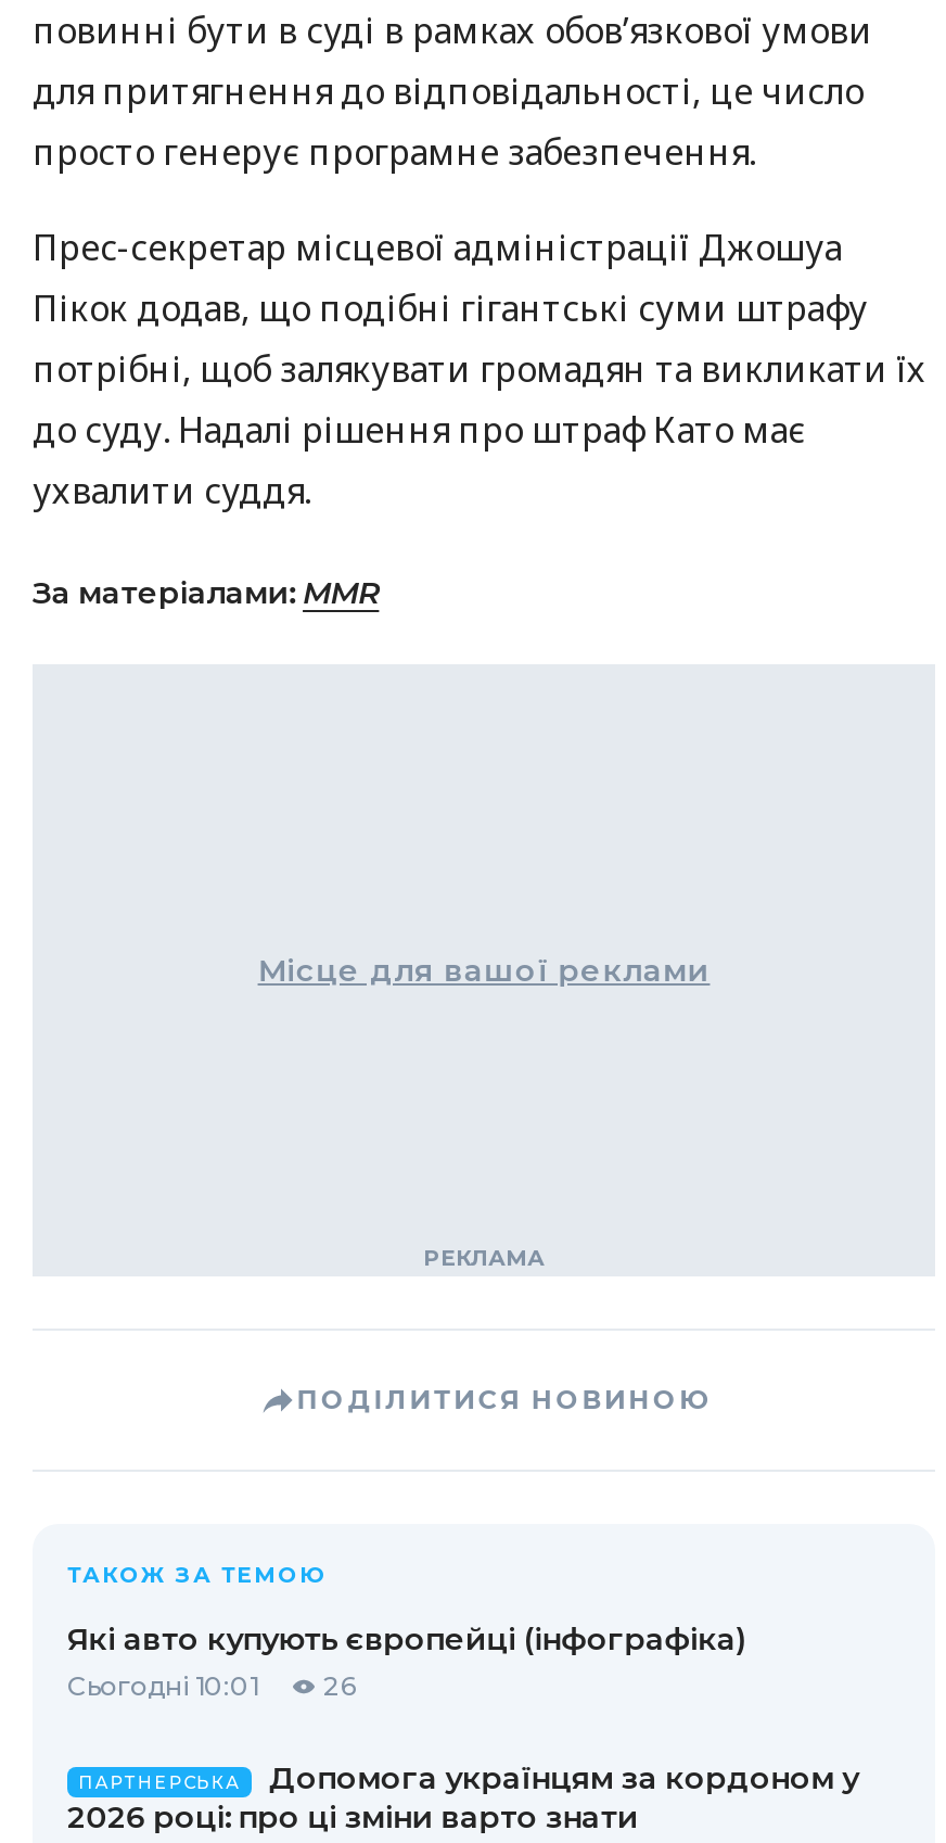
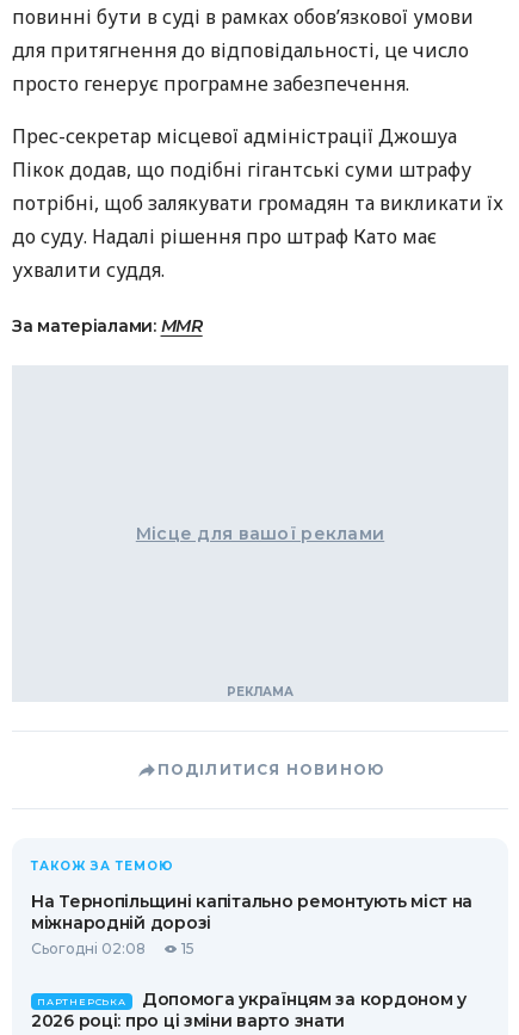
- Які авто купують європейці (інфографіка)
- Сьогодні 10:01
- 26
+ На Тернопільщині капітально ремонтують міст на
+ міжнародній дорозі
+ Сьогодні 02:08
+ 15
